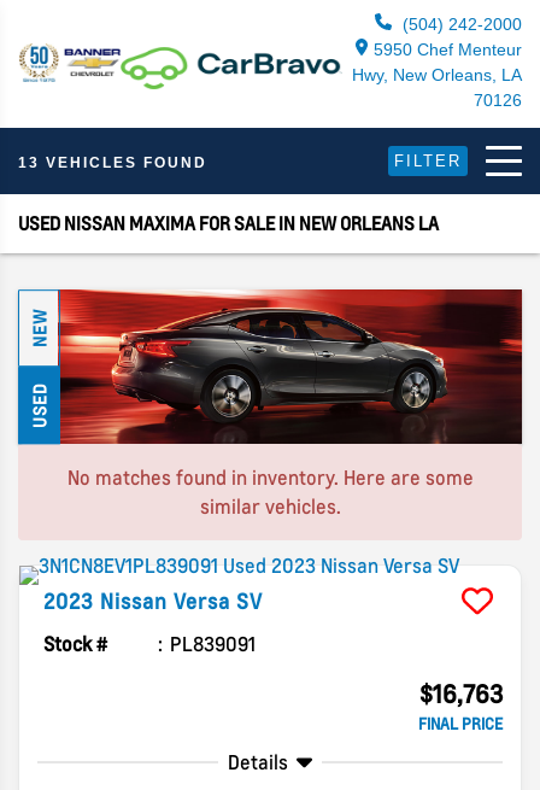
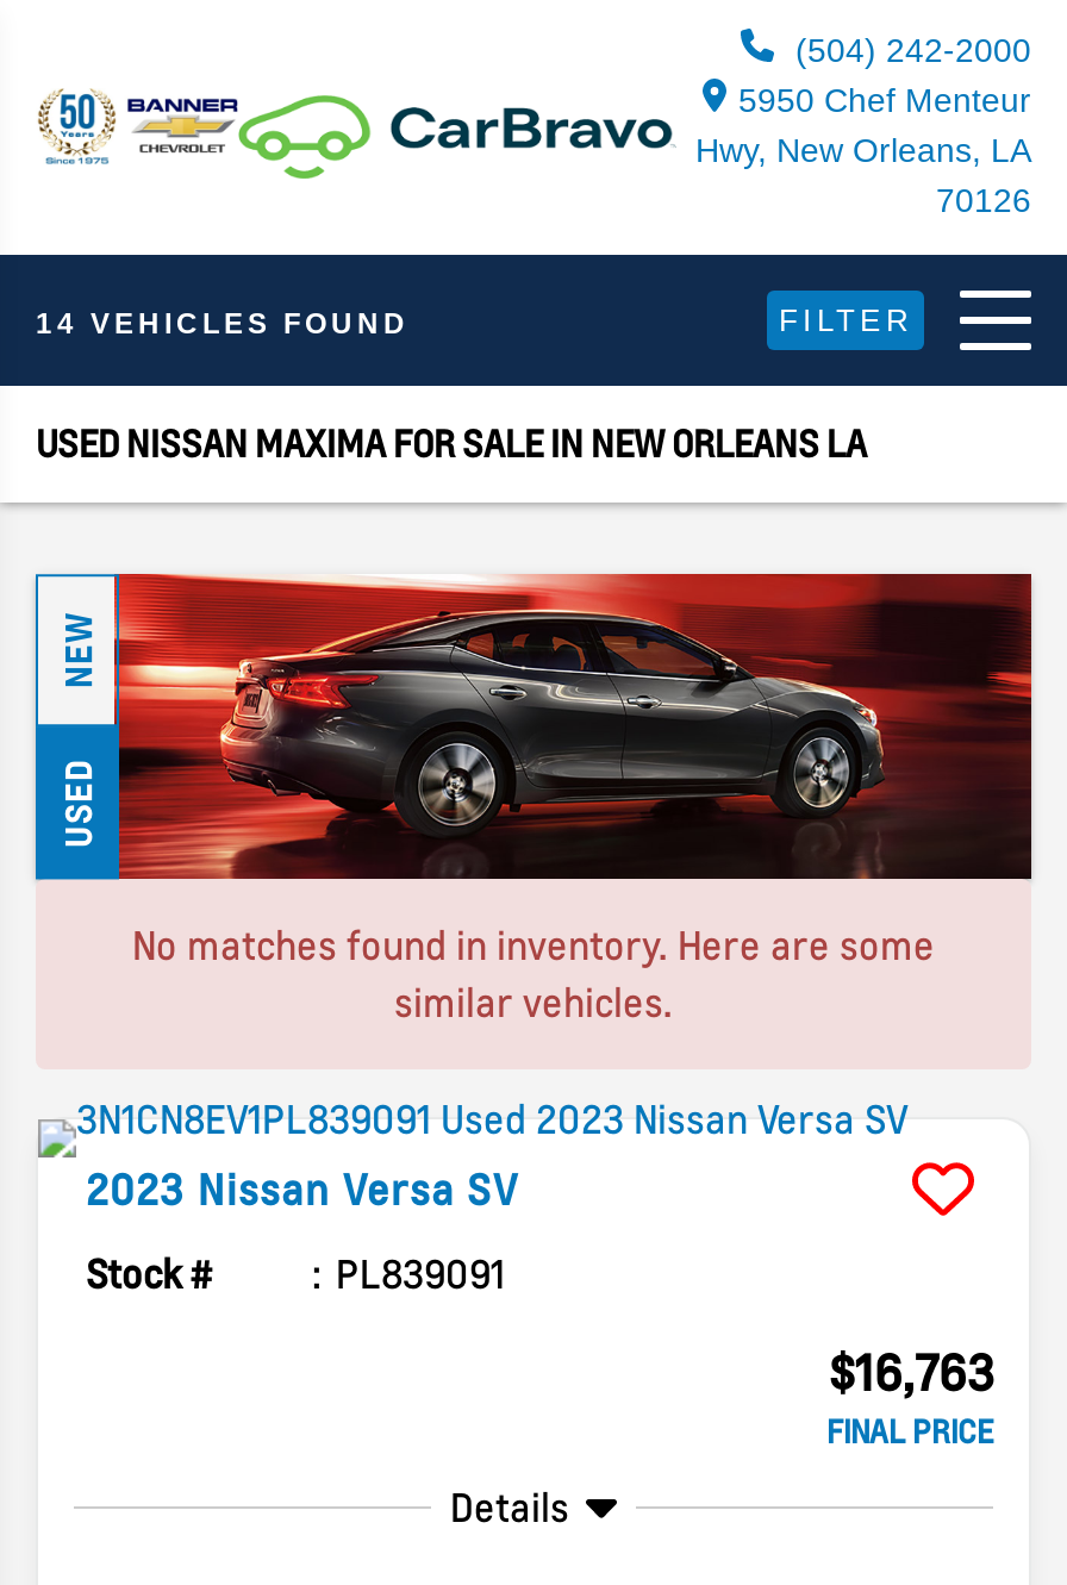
- 13 VEHICLES FOUND
+ 14 VEHICLES FOUND
